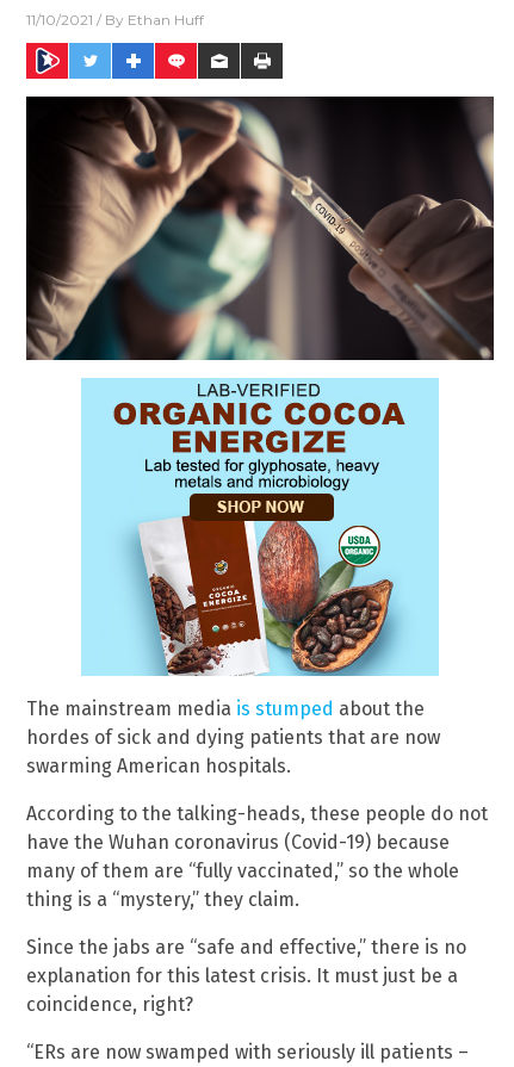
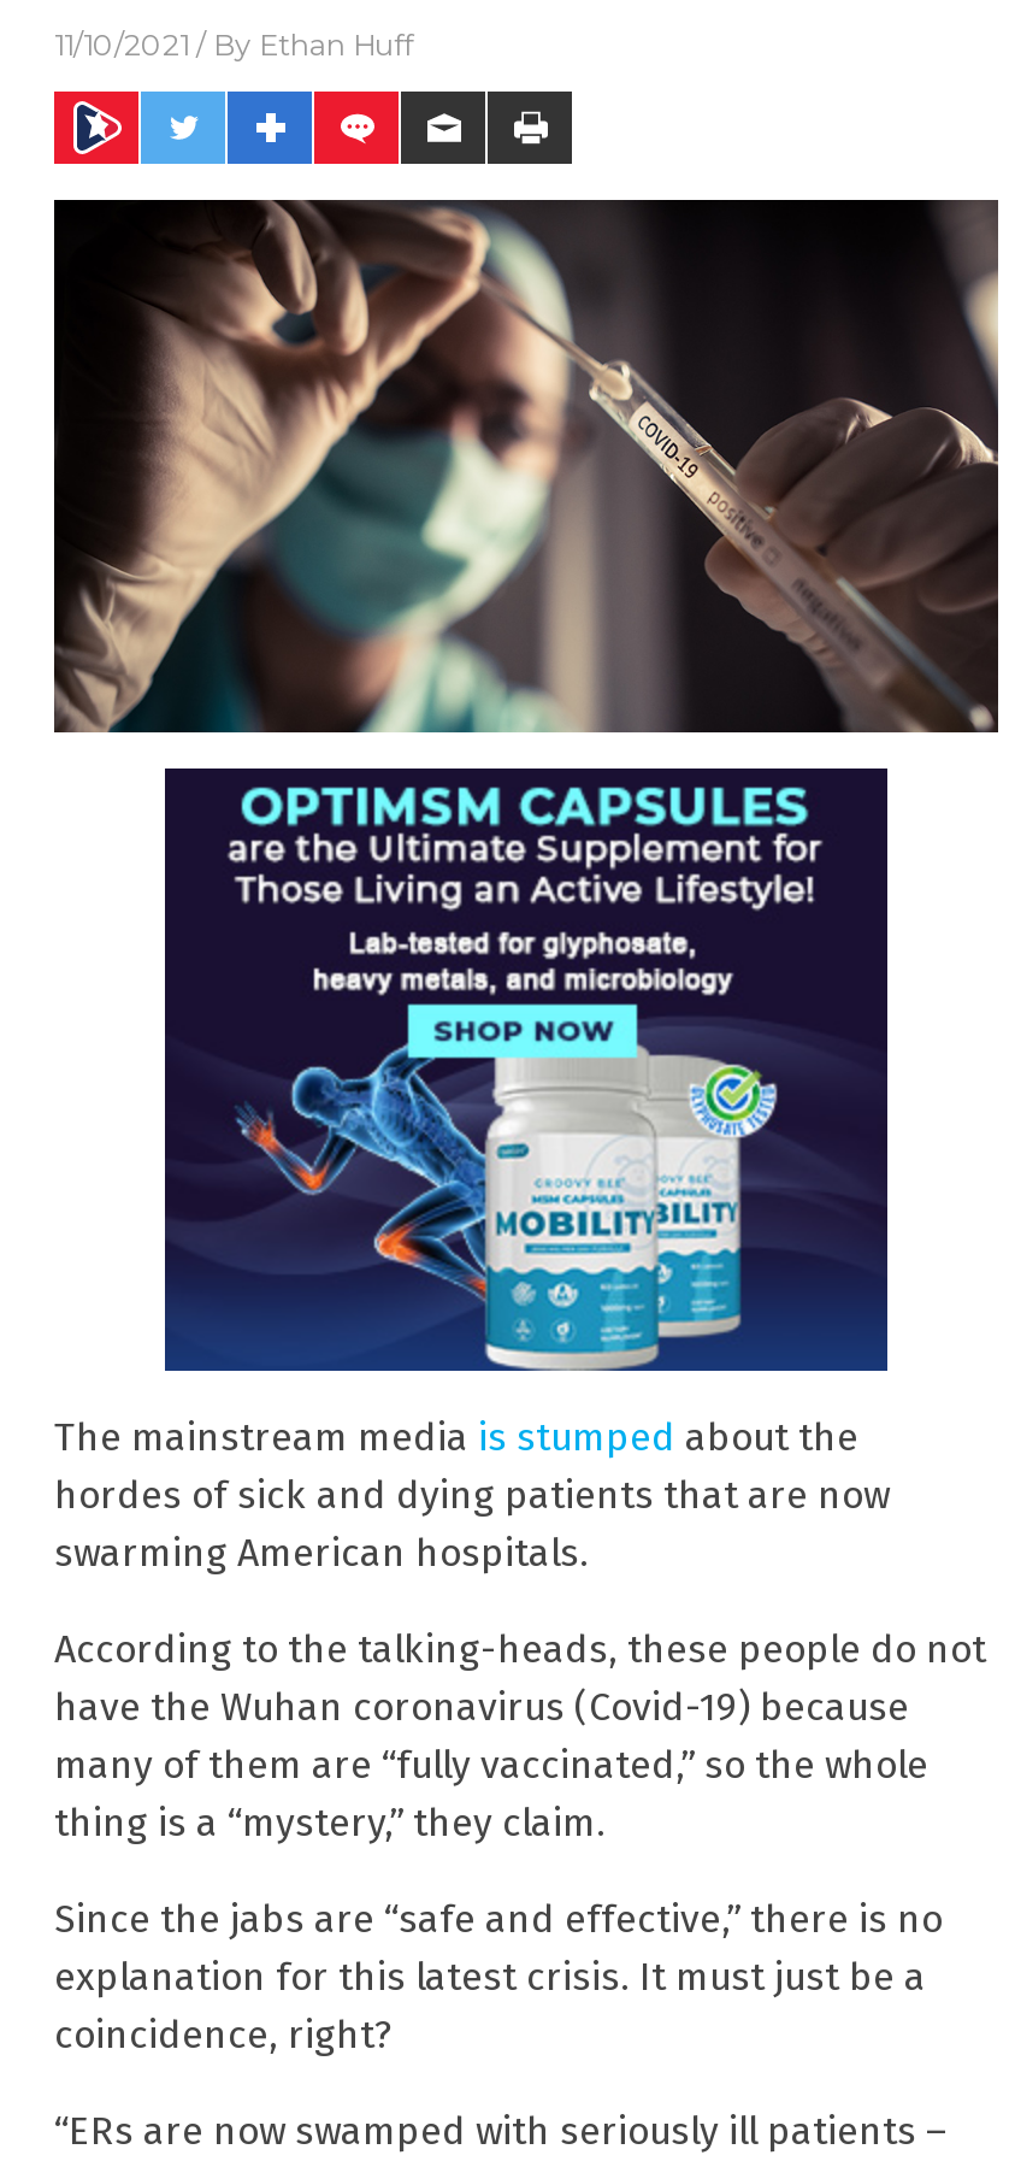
- [image]
+ [image]
